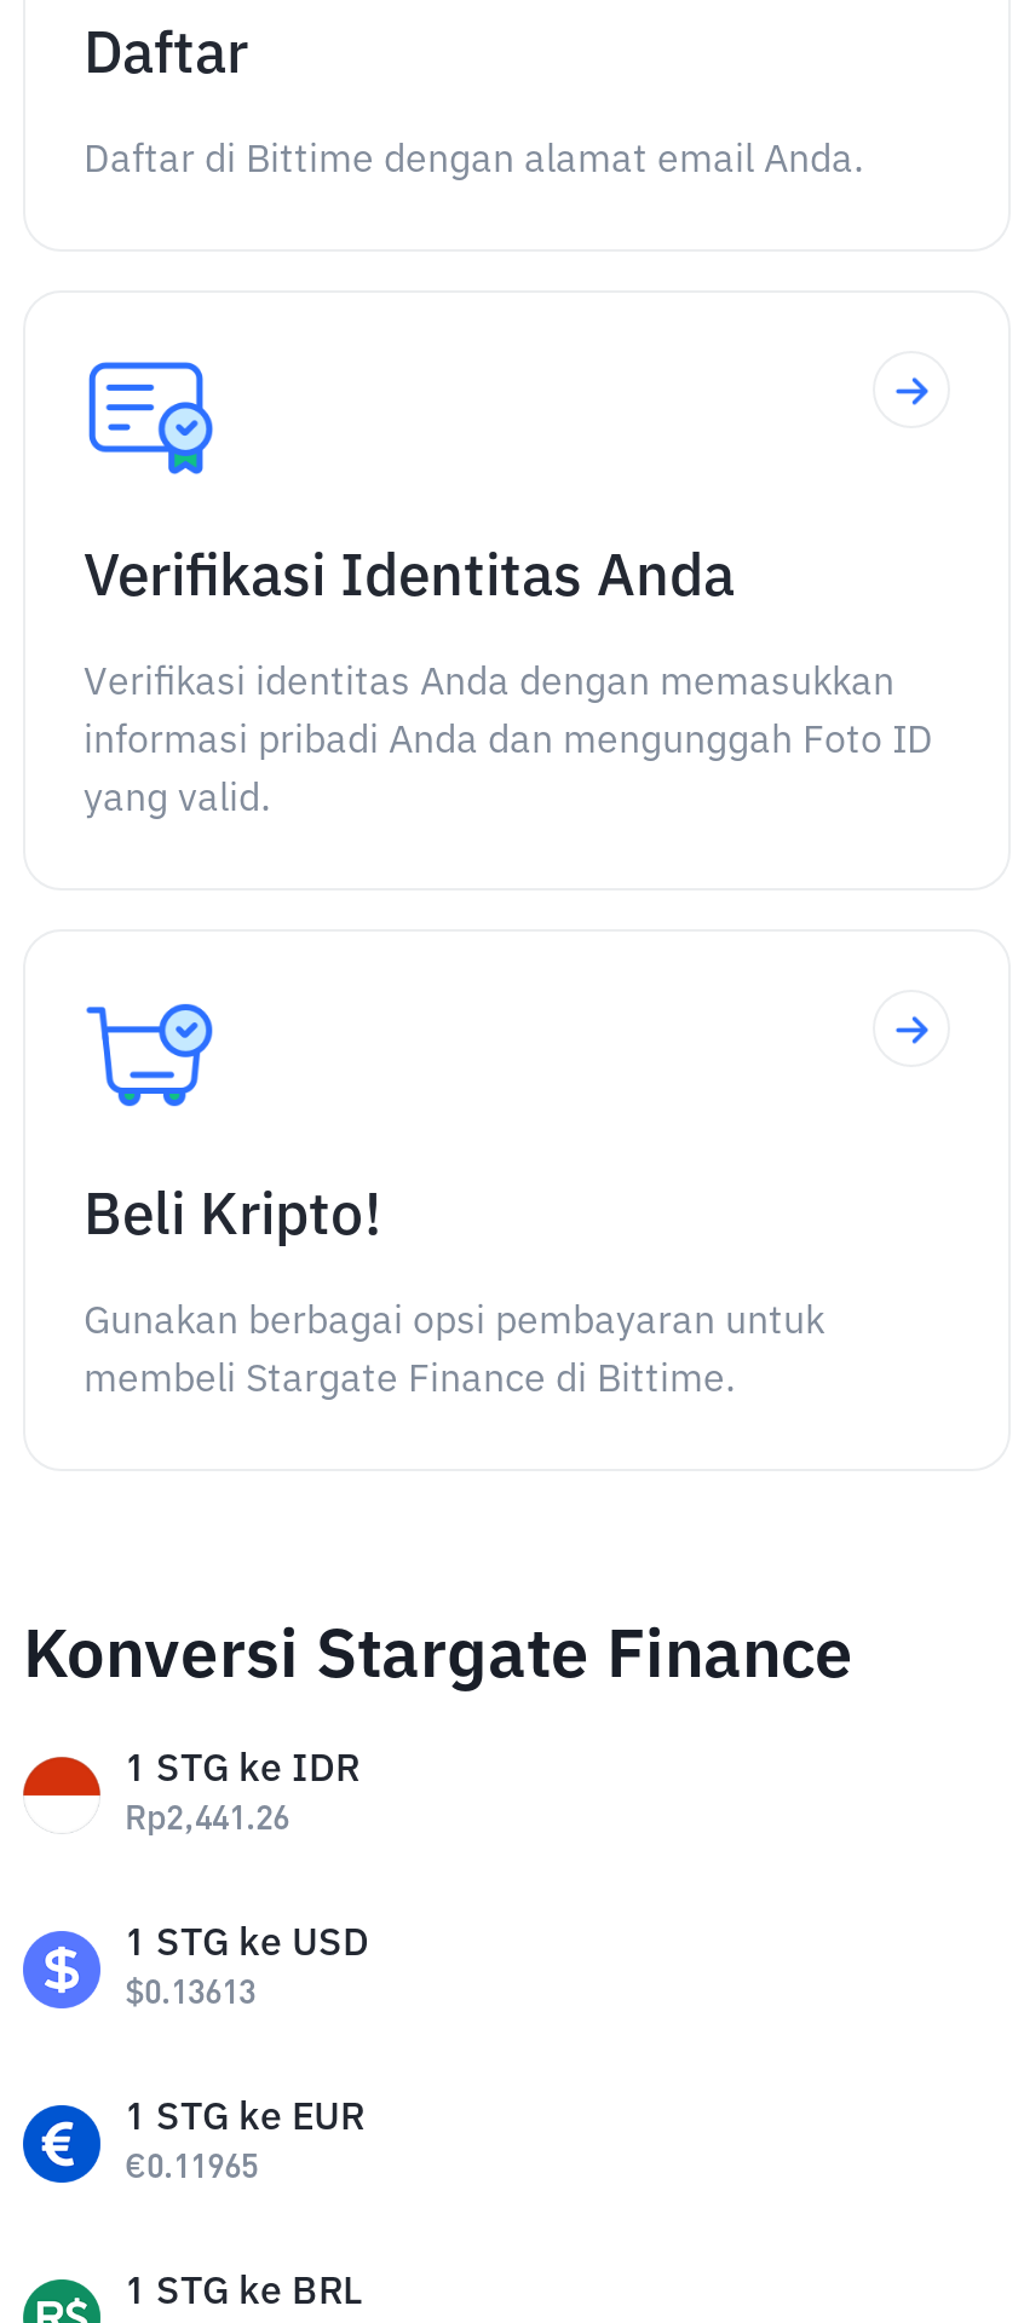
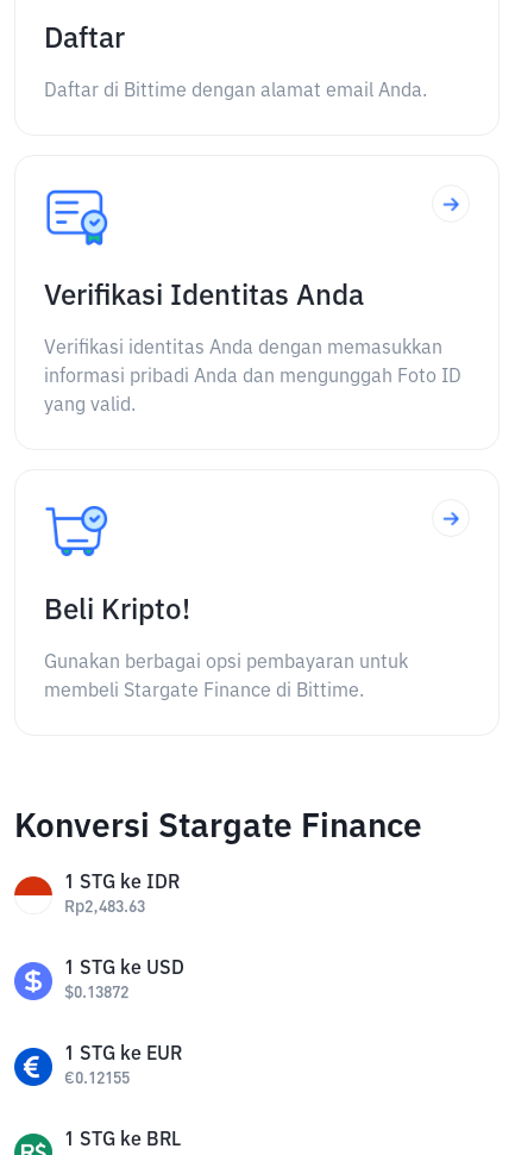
- Rp2,441.26
+ Rp2,483.63

- $0.13613
+ $0.13872

- €0.11965
+ €0.12155
